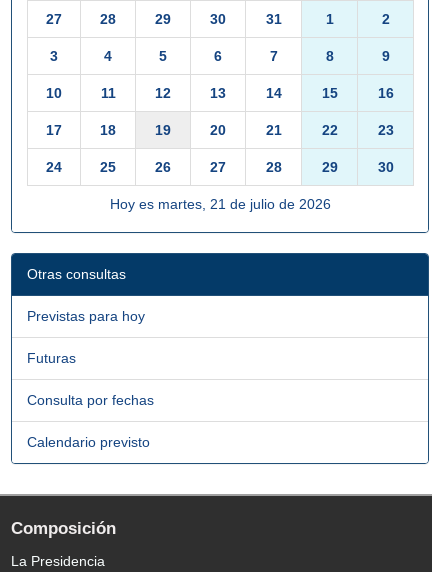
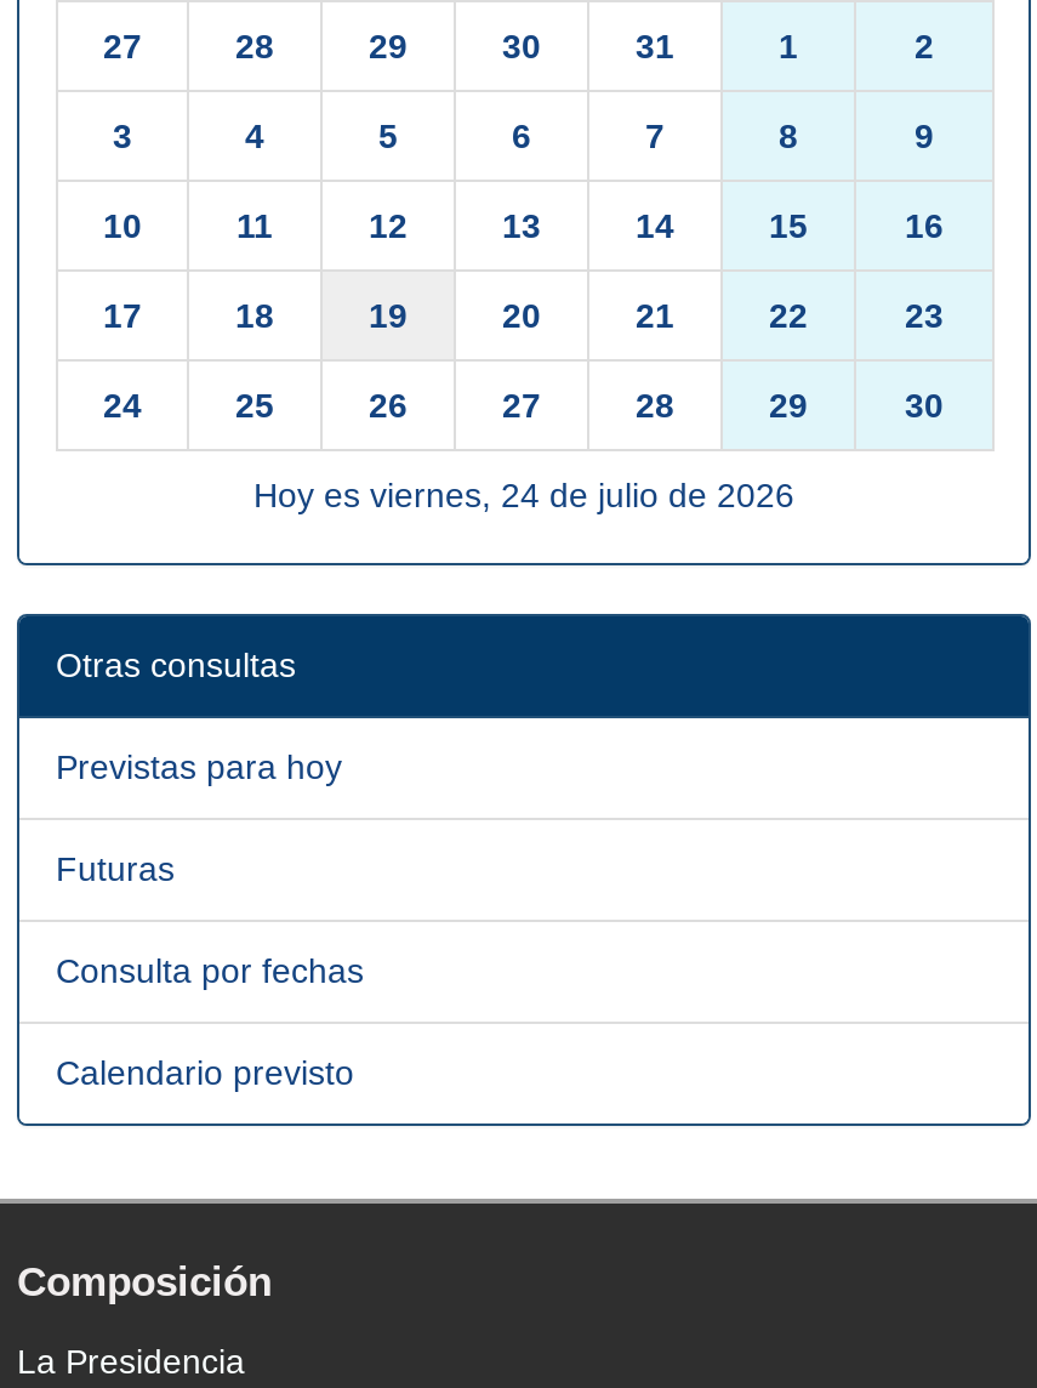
- Hoy es martes, 21 de julio de 2026
+ Hoy es viernes, 24 de julio de 2026
